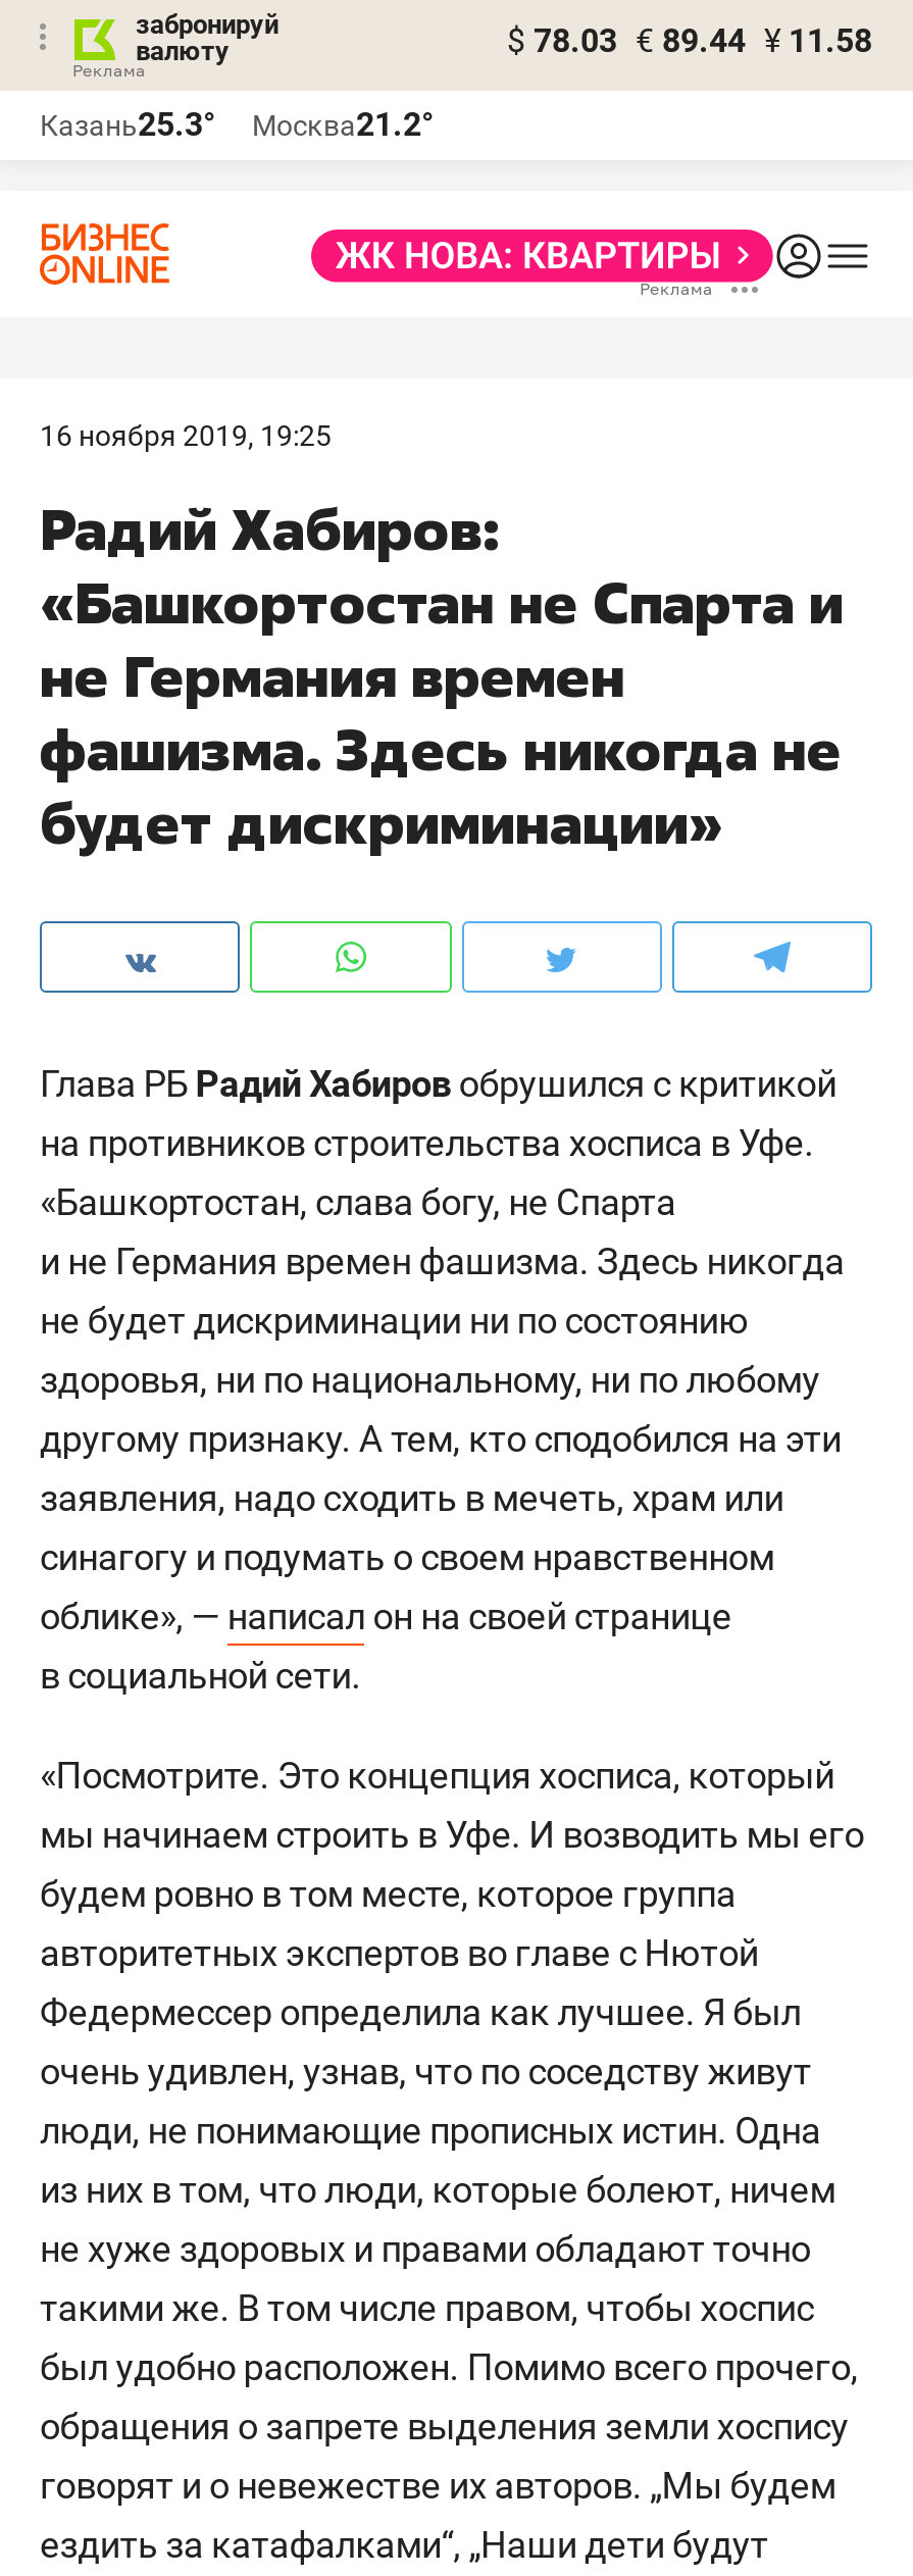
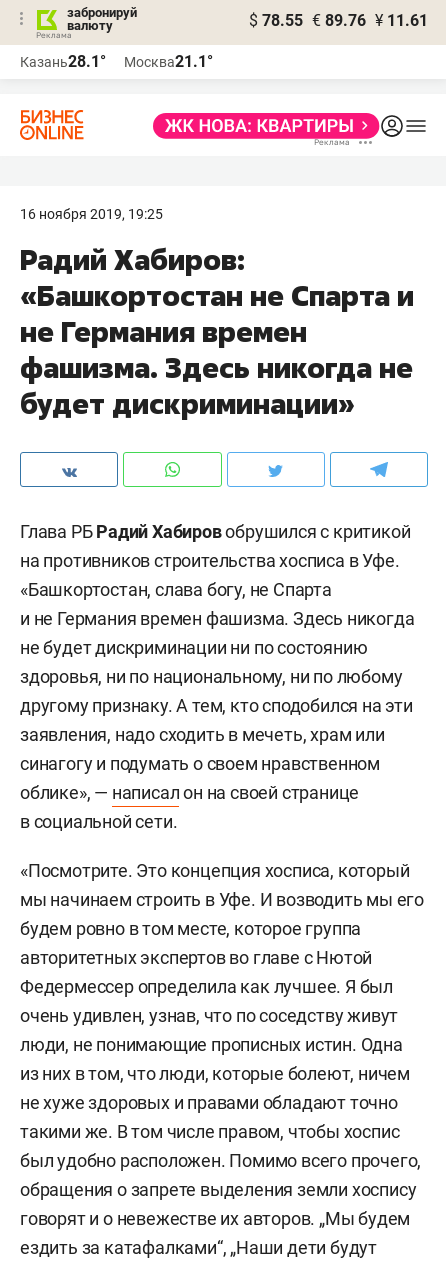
- $ 78.03 € 89.44 ¥ 11.58
+ $ 78.55 € 89.76 ¥ 11.61

- Казань25.3°
+ Казань28.1°

- Москва21.2°
+ Москва21.1°
